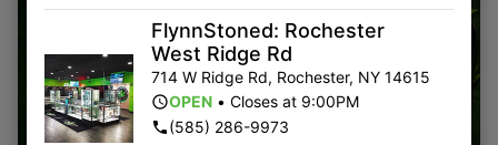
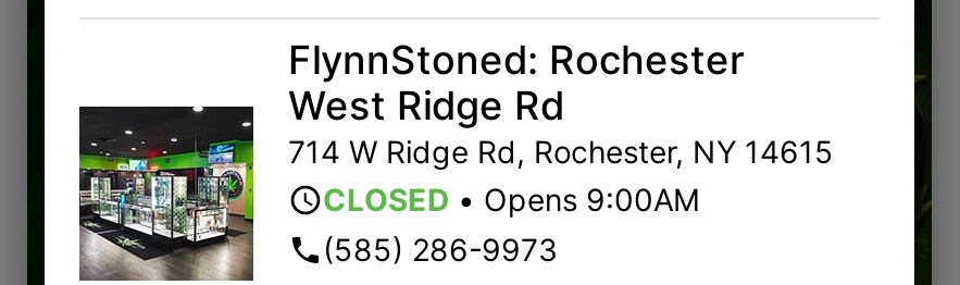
- OPEN • Closes at 9:00PM
+ CLOSED • Opens 9:00AM
